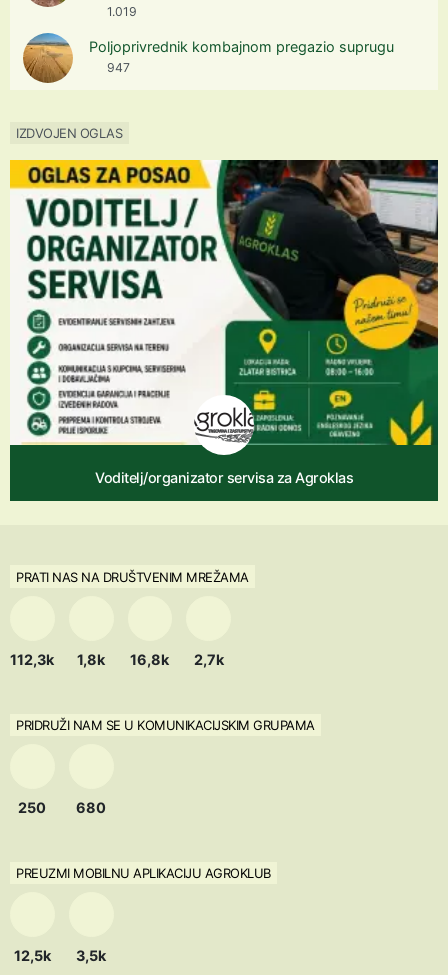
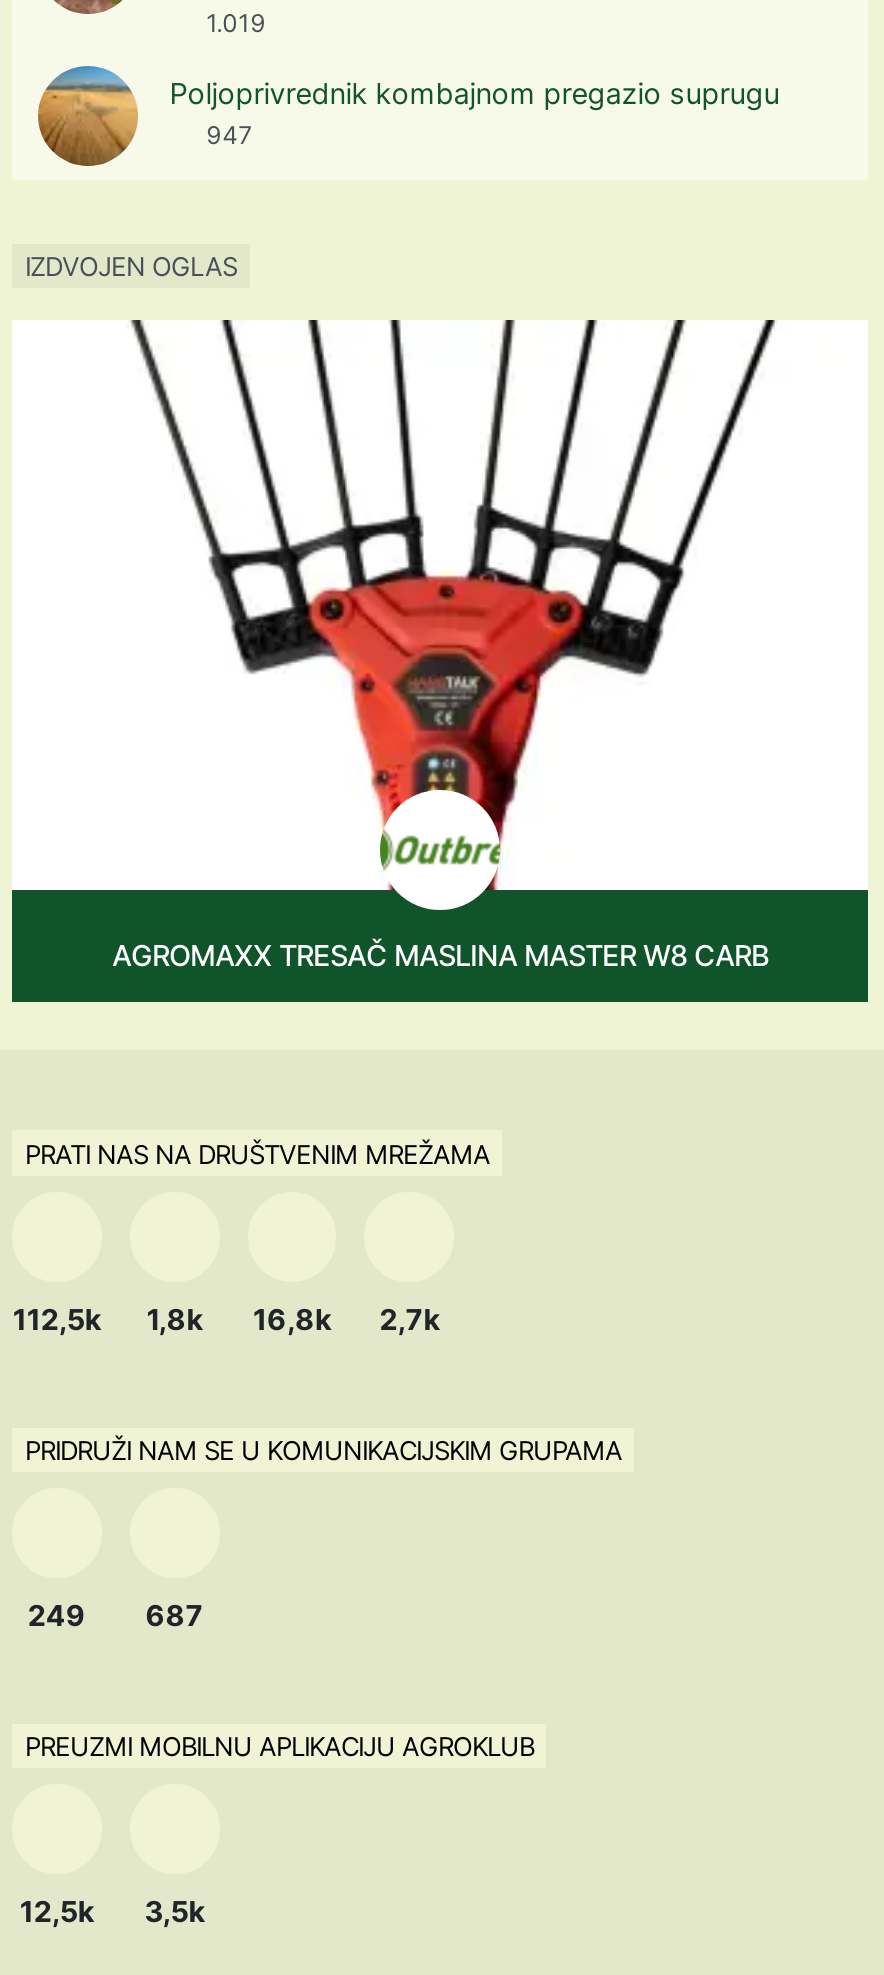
- [image]
- Voditelj/organizator servisa za Agroklas
+ [image]
+ AGROMAXX TRESAČ MASLINA MASTER W8 CARB

- 112,3k 1,8k 16,8k 2,7k
+ 112,5k 1,8k 16,8k 2,7k

- 250
+ 249

- 680
+ 687
